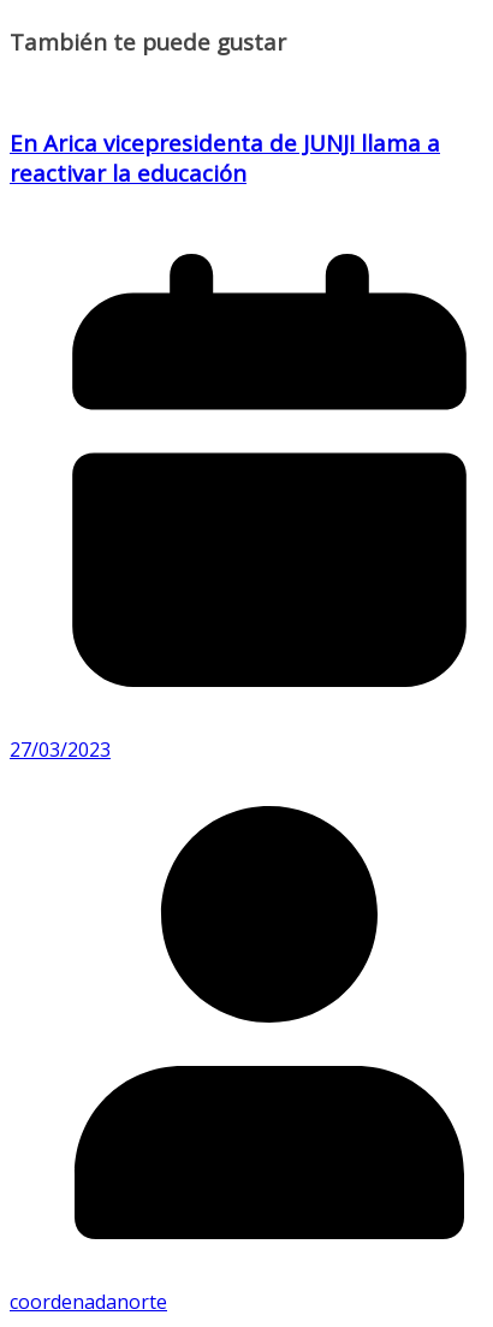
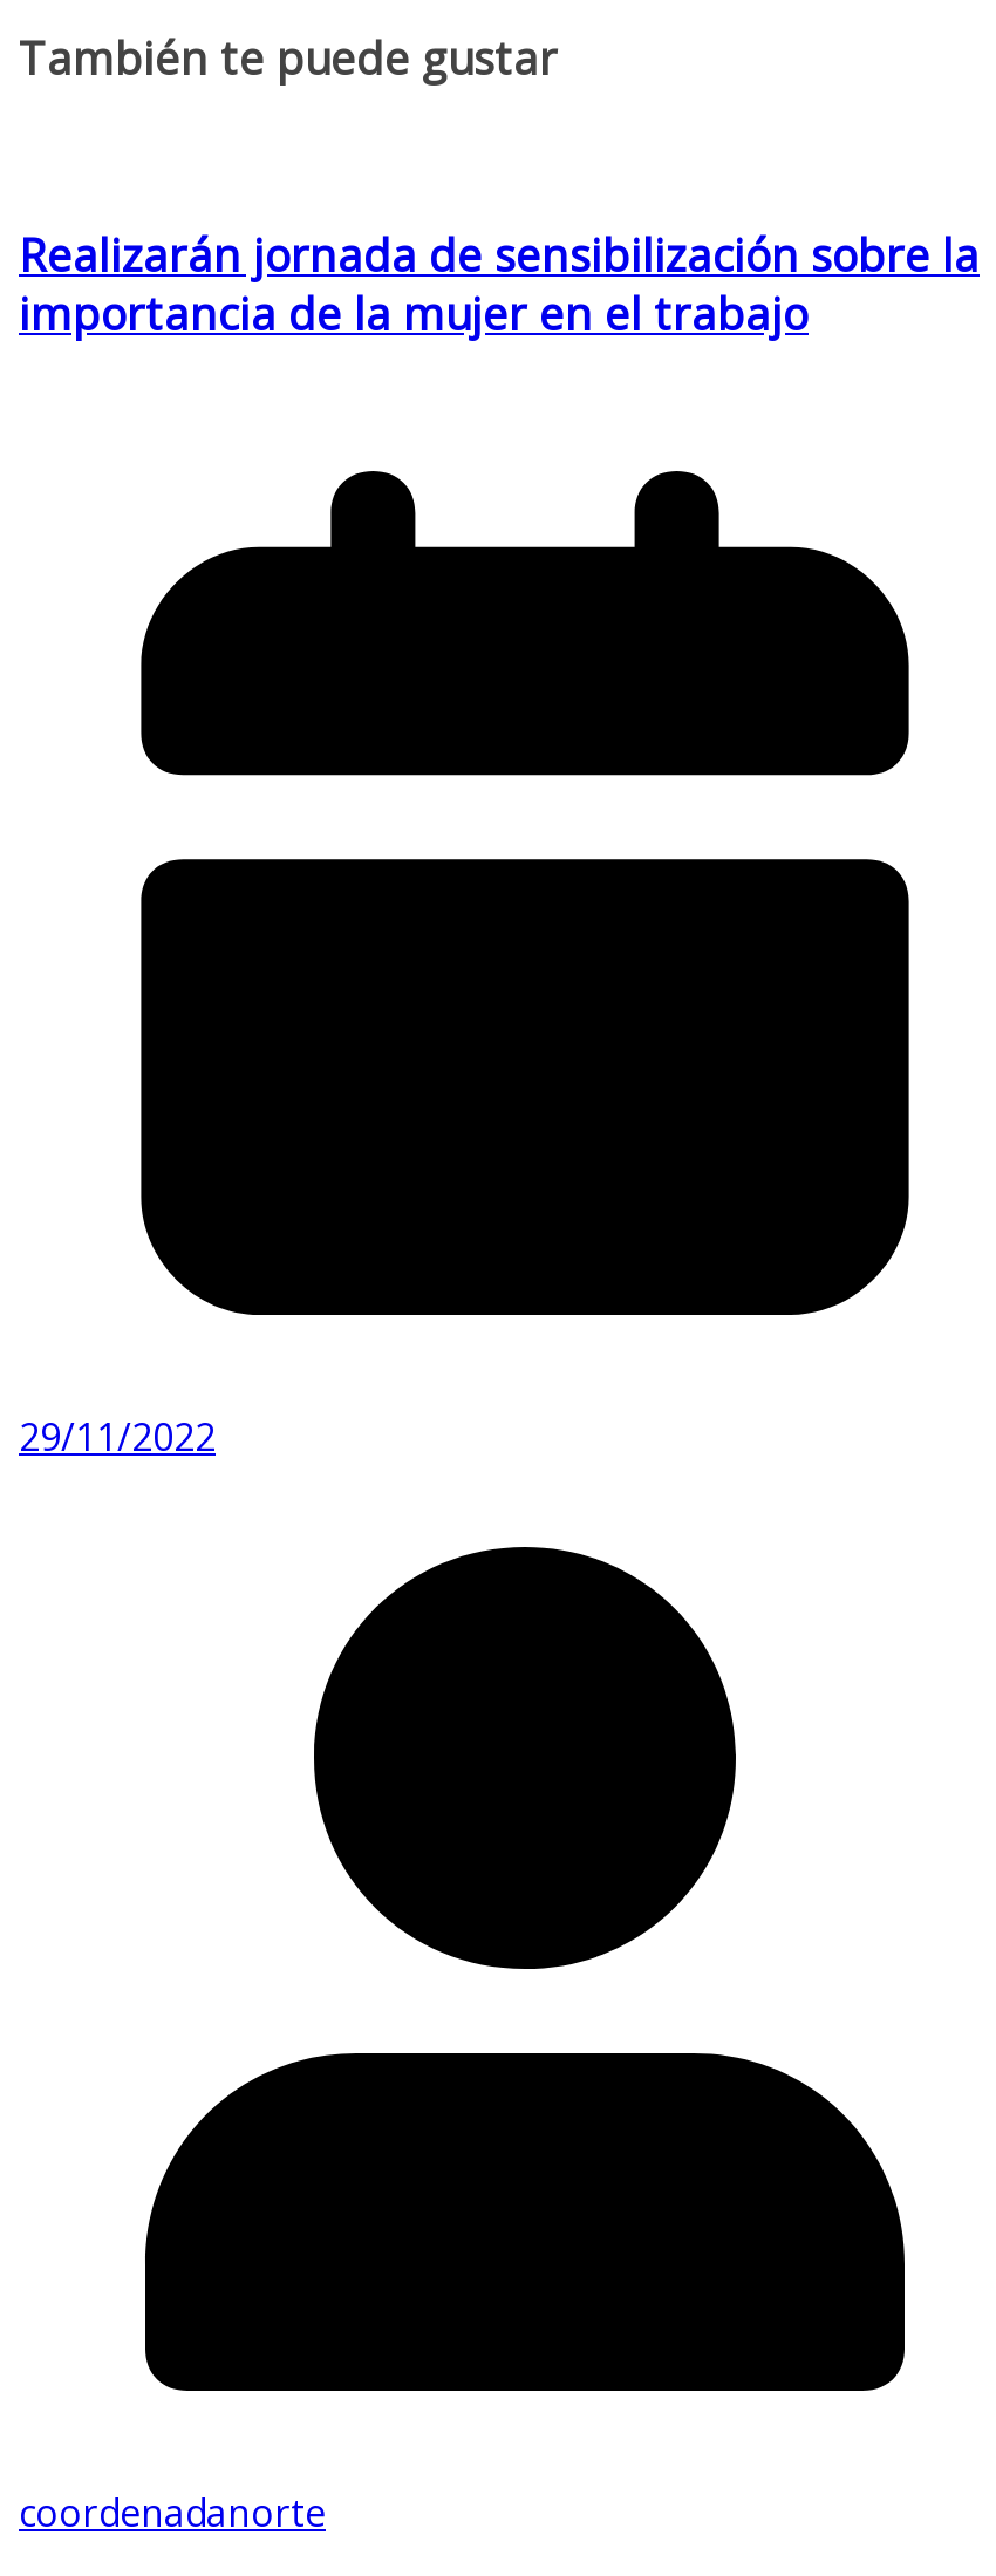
- En Arica vicepresidenta de JUNJI llama a
- reactivar la educación
+ Realizarán jornada de sensibilización sobre la
+ importancia de la mujer en el trabajo

- 27/03/2023
+ 29/11/2022
